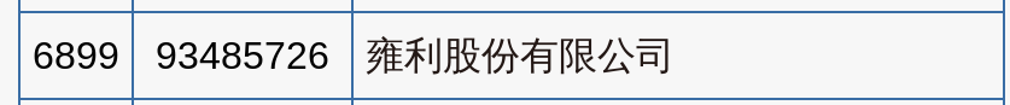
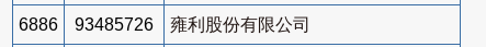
- 6899 93485726 雍利股份有限公司
+ 6886 93485726 雍利股份有限公司
